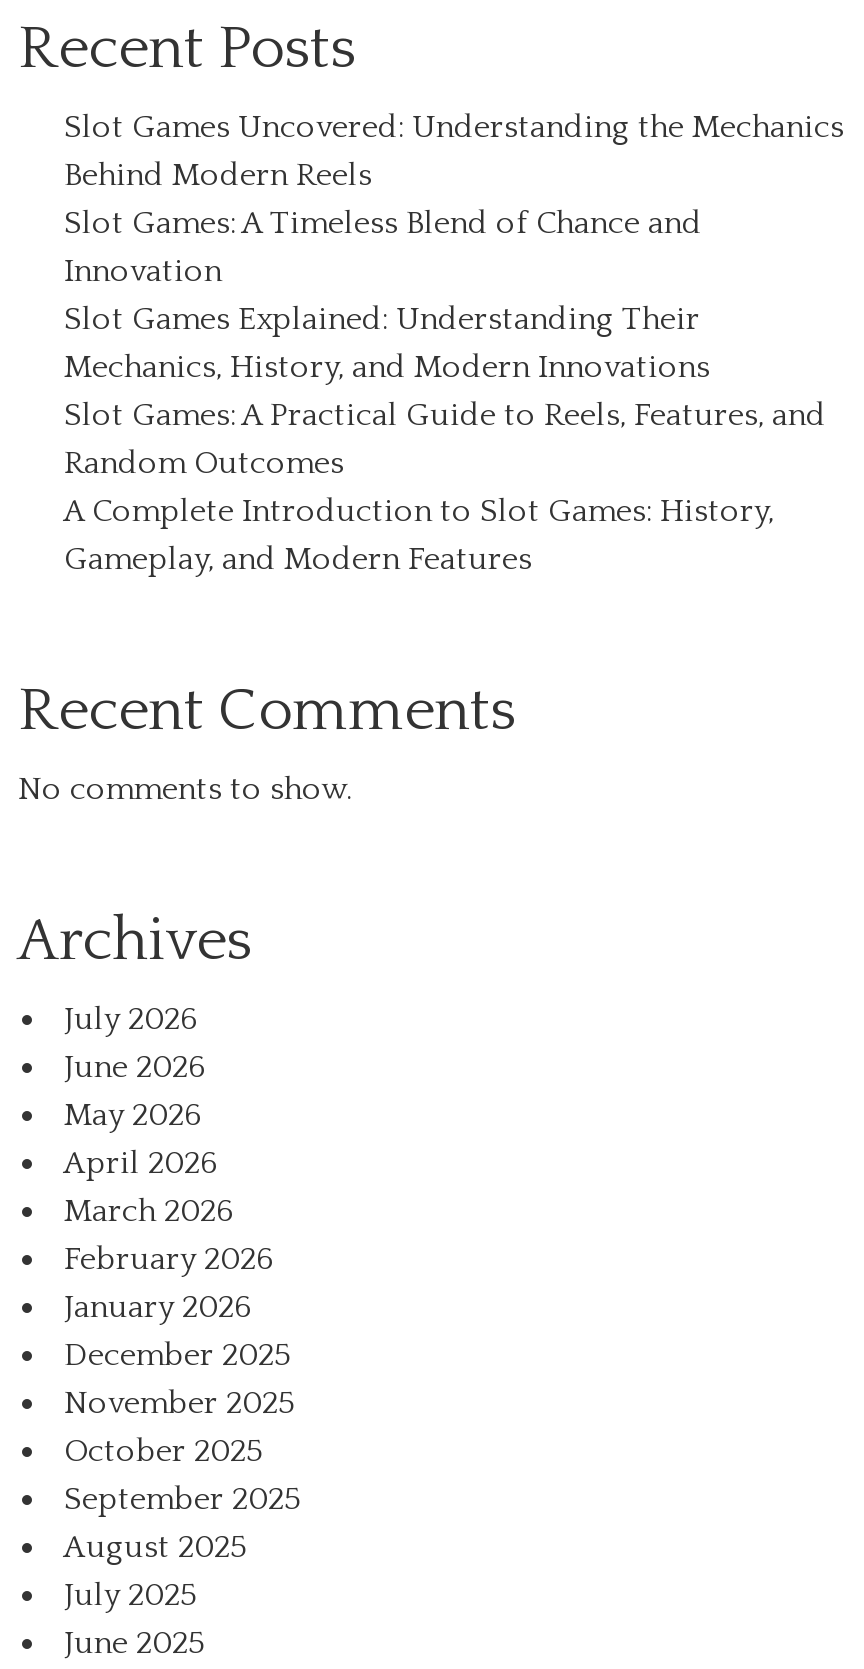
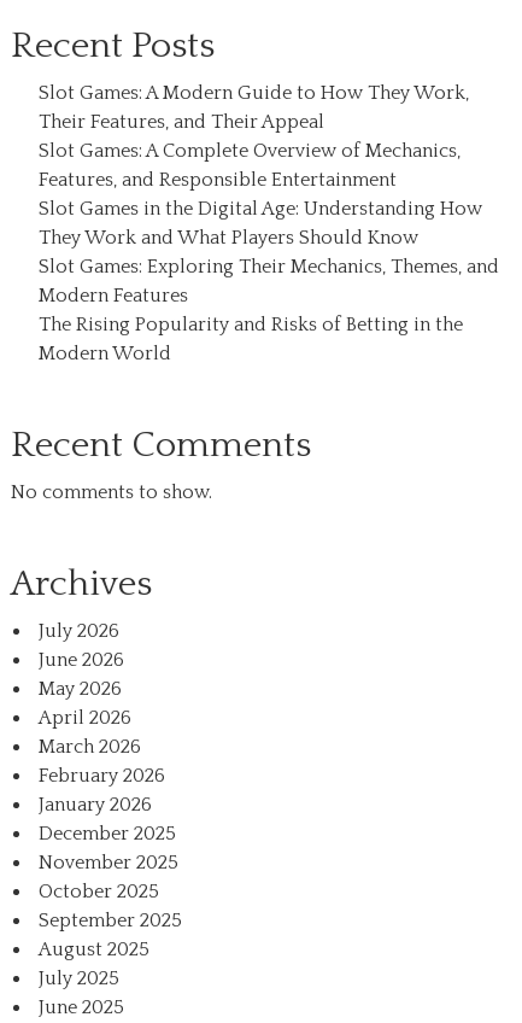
- Slot Games Uncovered: Understanding the Mechanics
- Behind Modern Reels
- Slot Games: A Timeless Blend of Chance and
- Innovation
- Slot Games Explained: Understanding Their
- Mechanics, History, and Modern Innovations
- Slot Games: A Practical Guide to Reels, Features, and
- Random Outcomes
- A Complete Introduction to Slot Games: History,
- Gameplay, and Modern Features
+ Slot Games: A Modern Guide to How They Work,
+ Their Features, and Their Appeal
+ Slot Games: A Complete Overview of Mechanics,
+ Features, and Responsible Entertainment
+ Slot Games in the Digital Age: Understanding How
+ They Work and What Players Should Know
+ Slot Games: Exploring Their Mechanics, Themes, and
+ Modern Features
+ The Rising Popularity and Risks of Betting in the
+ Modern World
